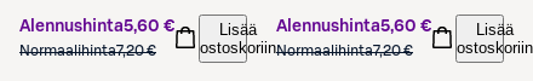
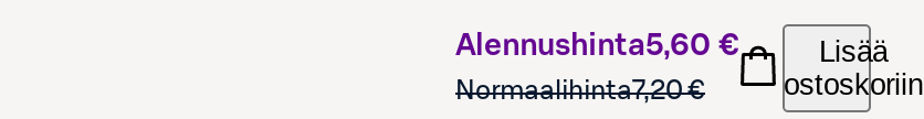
- Alennushinta5,60 €
- Normaalihinta7,20 €

- Lisää
- ostoskoriin
